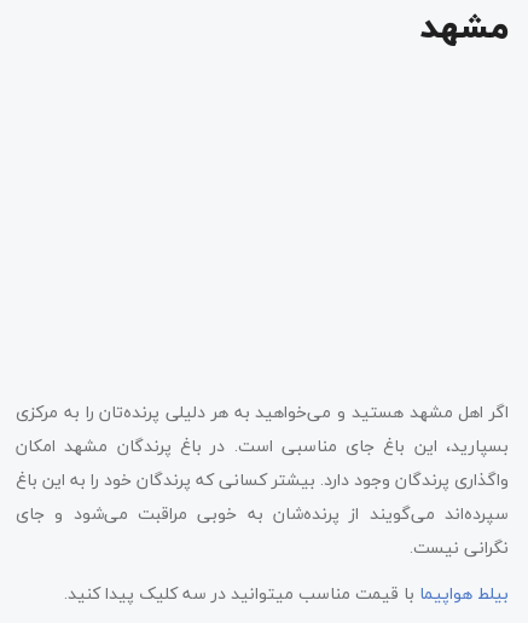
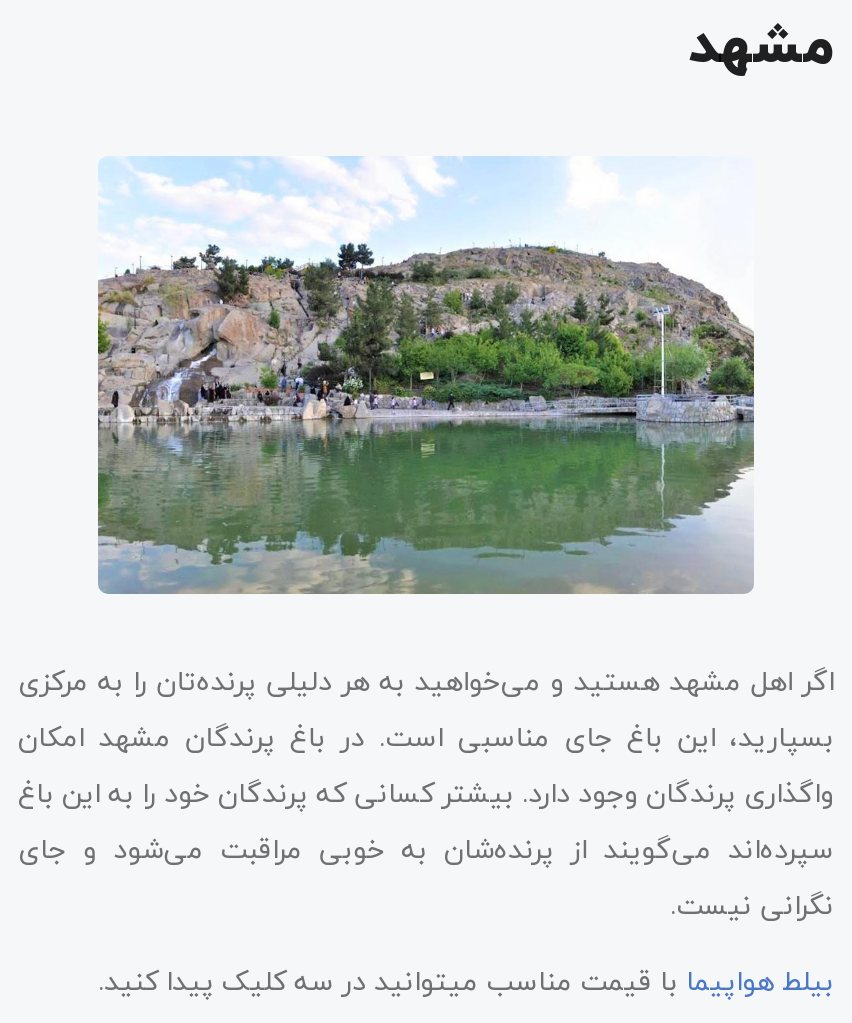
+ [image]
